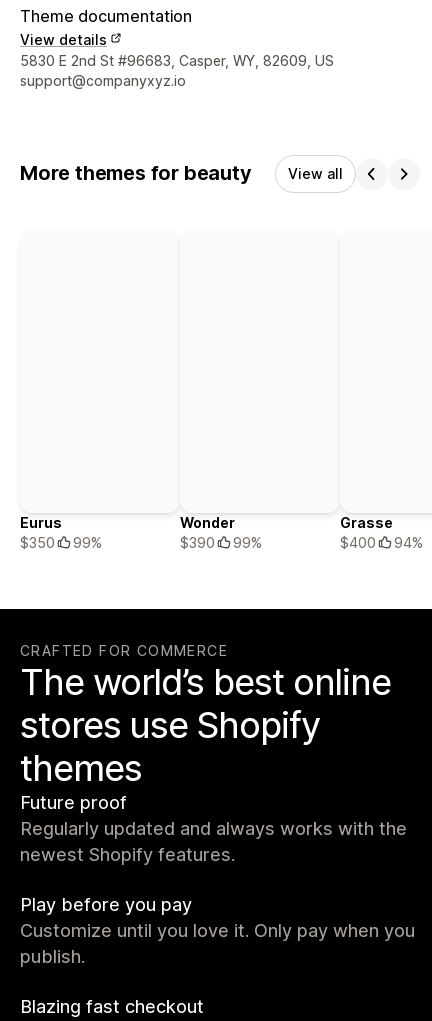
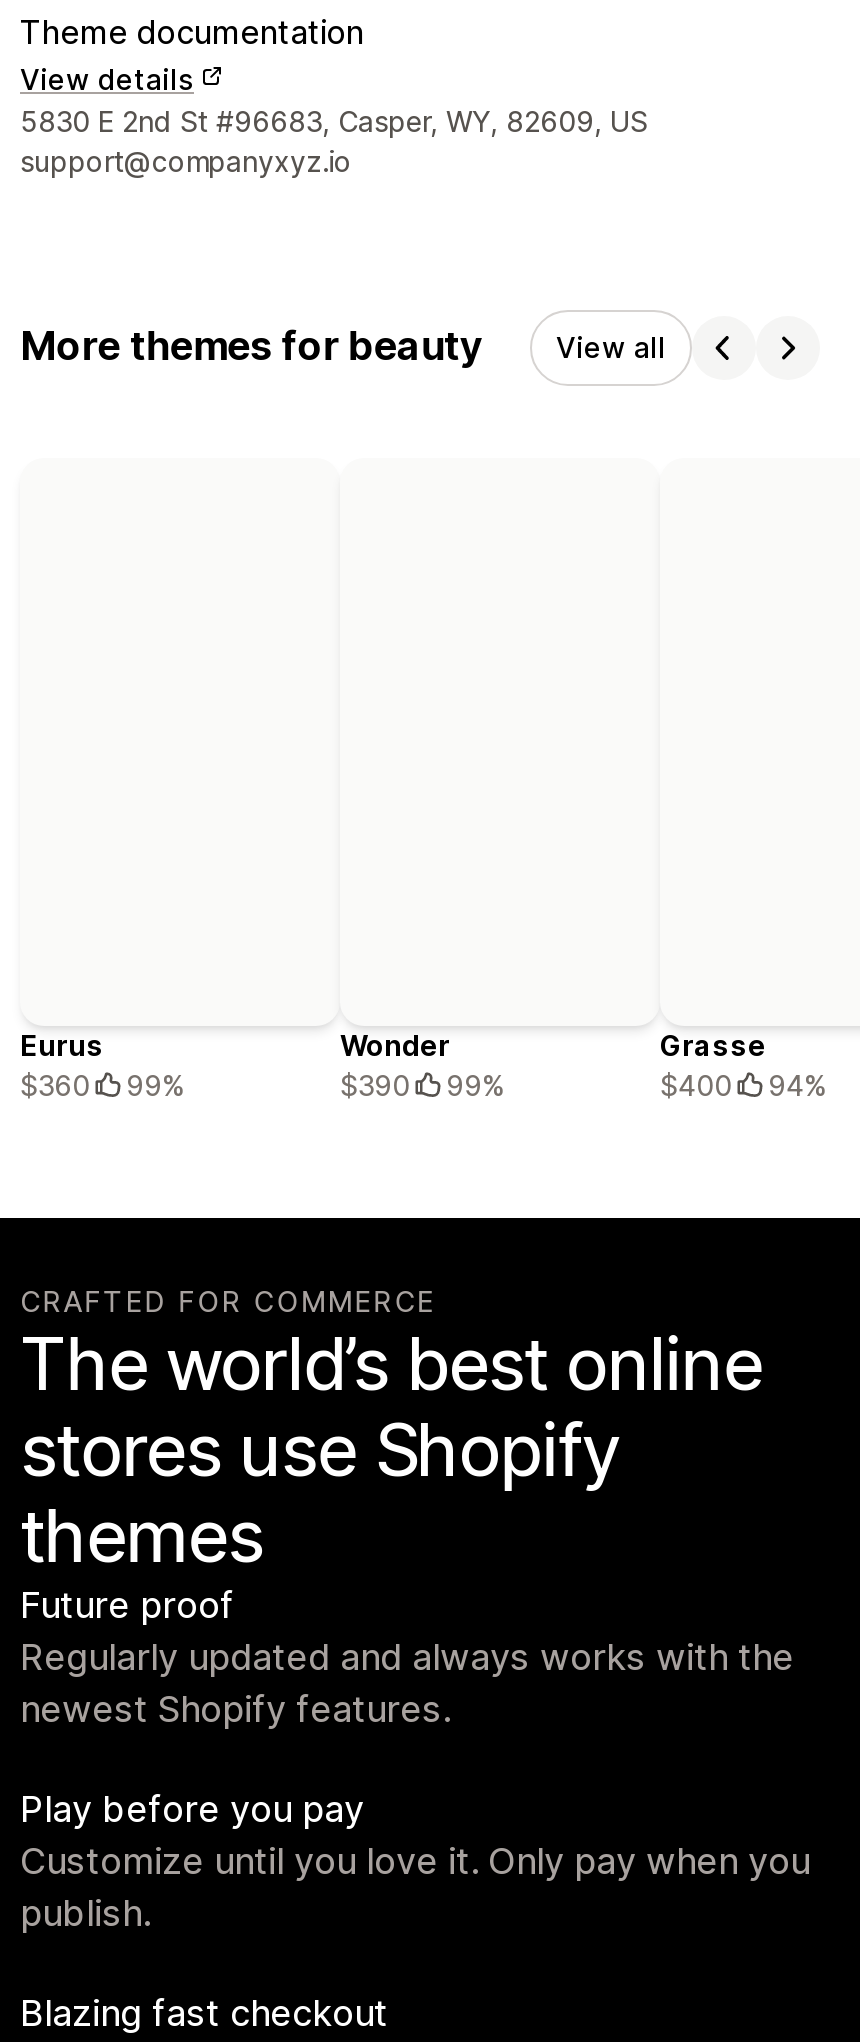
- $350 99%
+ $360 99%
